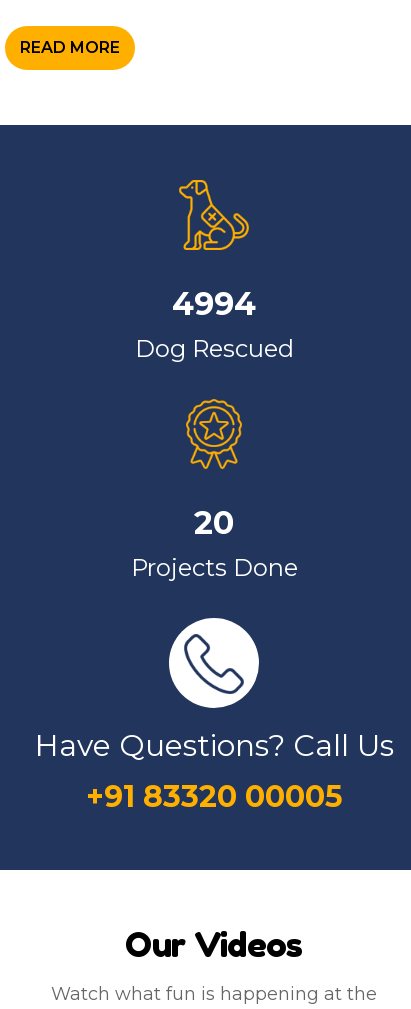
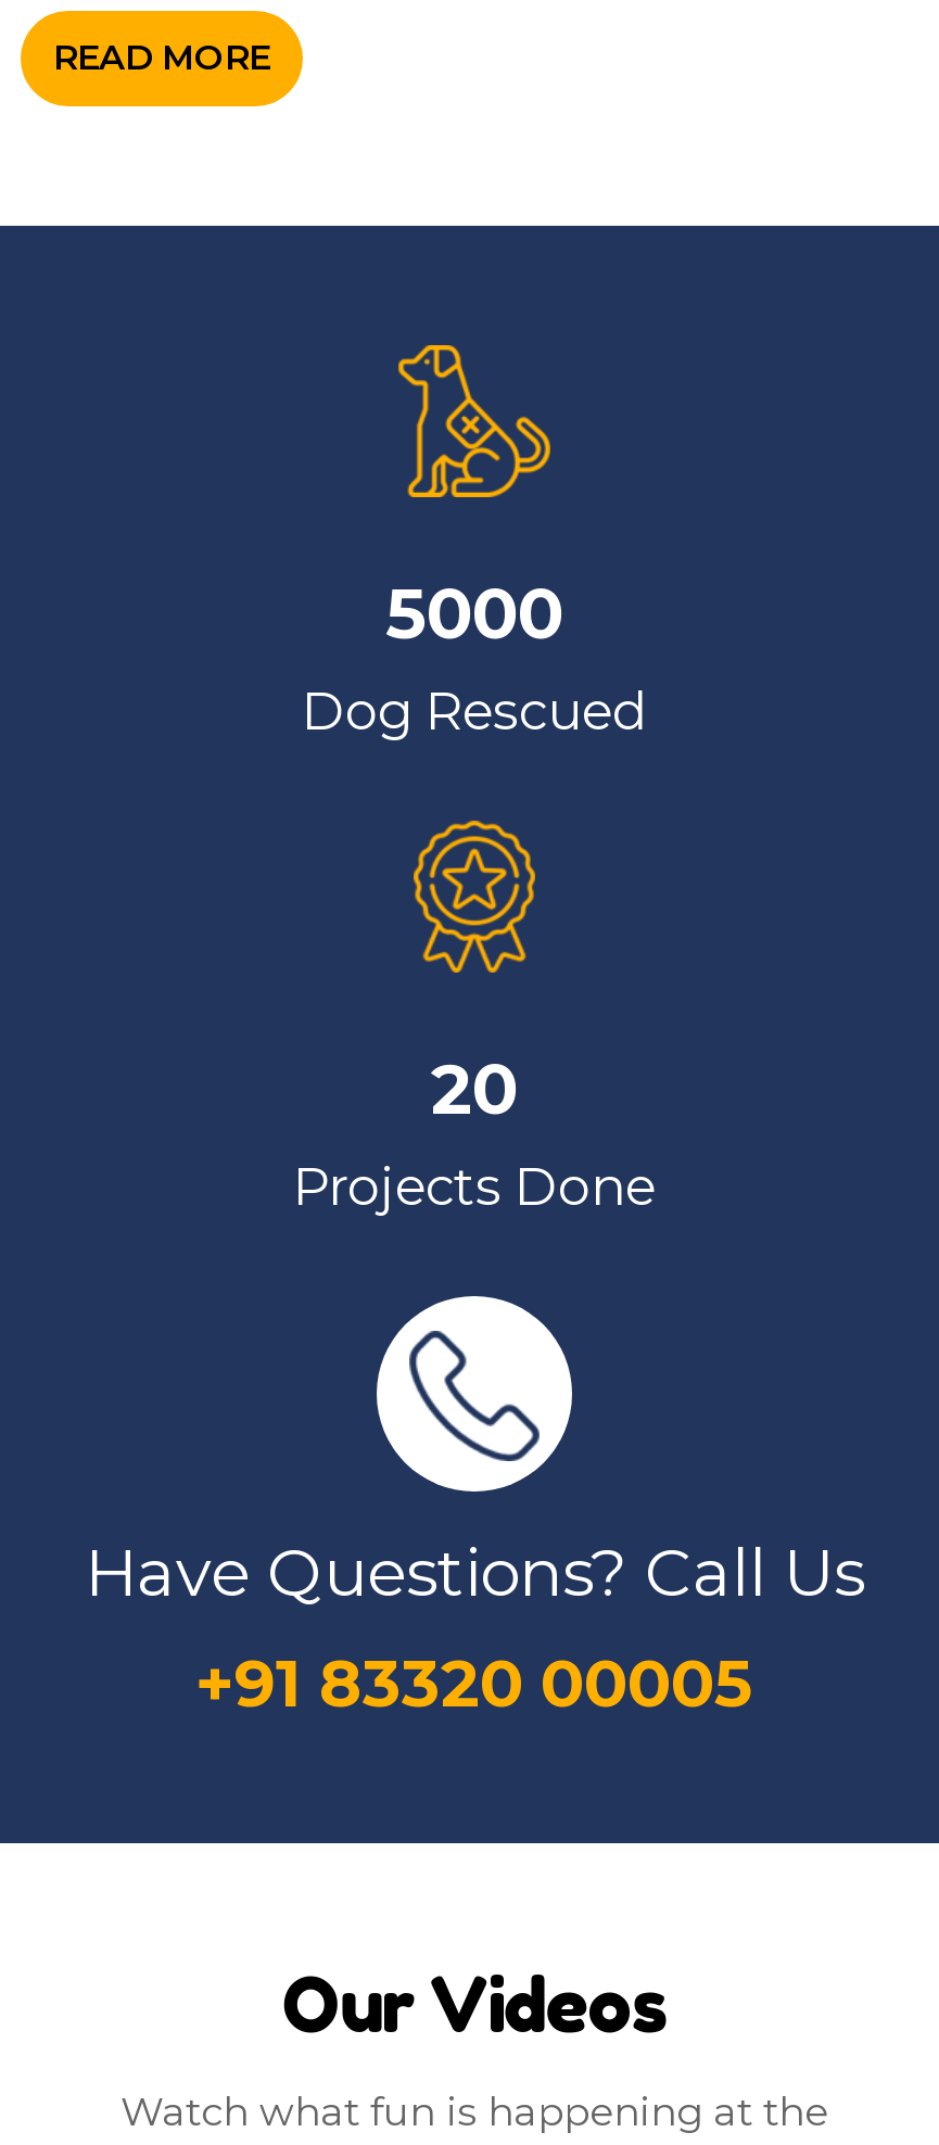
- 4994
+ 5000
